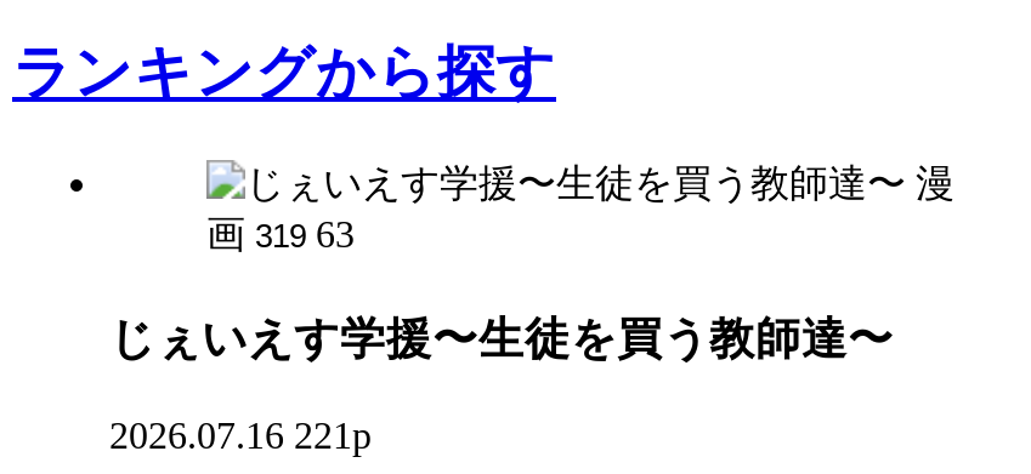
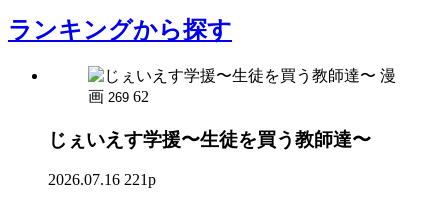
- 画 319 63
+ 画 269 62
